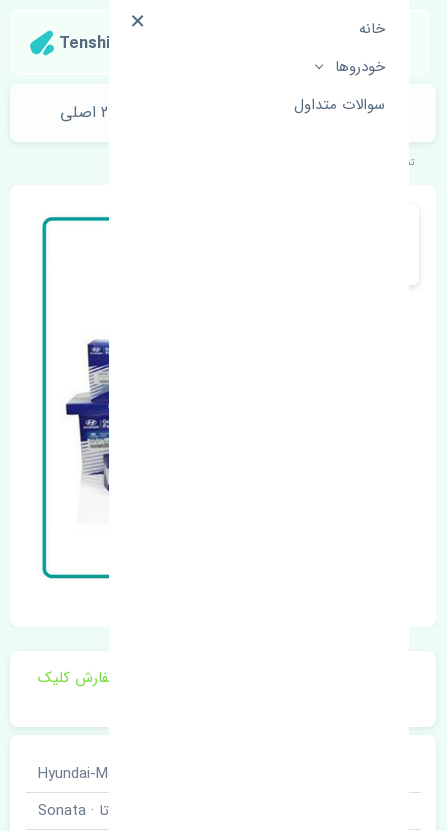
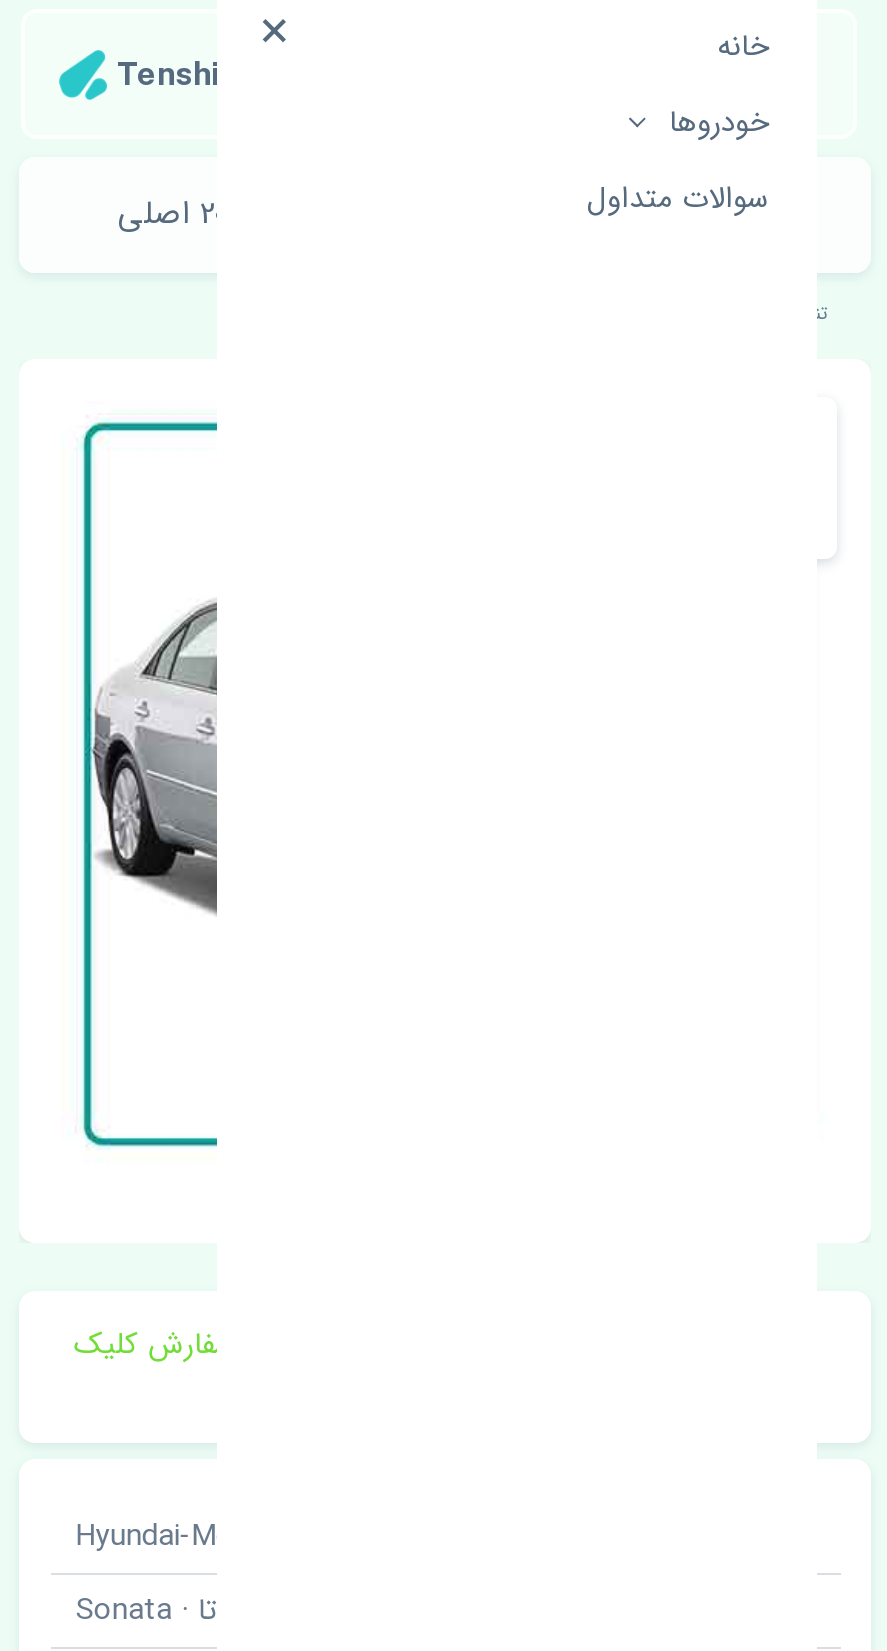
- [image]
+ [image]
